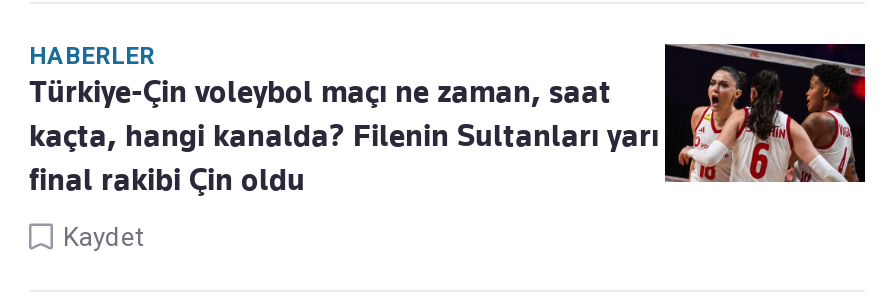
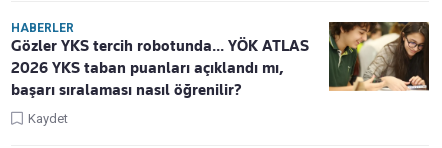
- [image]
- Türkiye-Çin voleybol maçı ne zaman, saat
- kaçta, hangi kanalda? Filenin Sultanları yarı
- final rakibi Çin oldu
+ [image]
+ Gözler YKS tercih robotunda... YÖK ATLAS
+ 2026 YKS taban puanları açıklandı mı,
+ başarı sıralaması nasıl öğrenilir?
